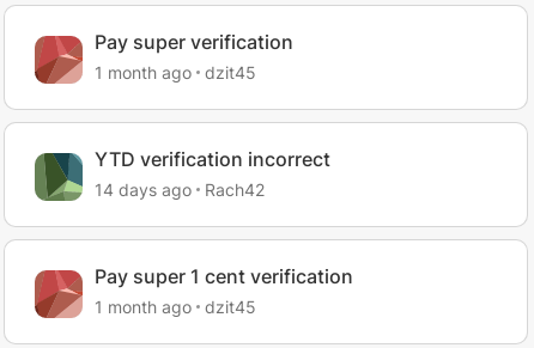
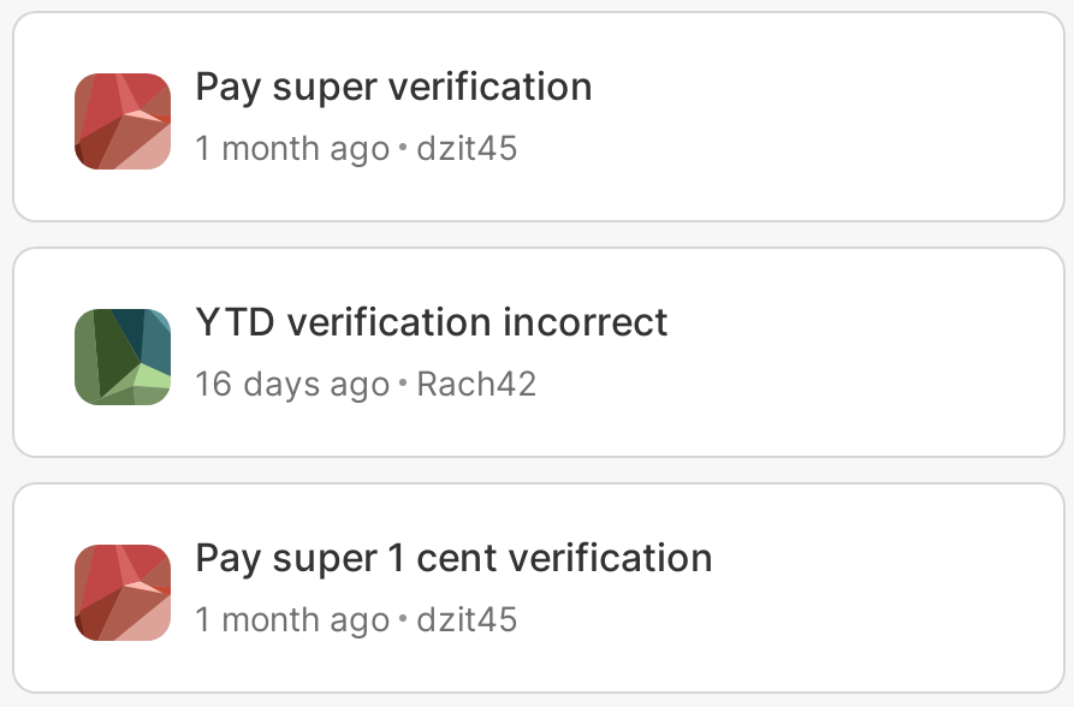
- 14 days ago Rach42
+ 16 days ago Rach42
